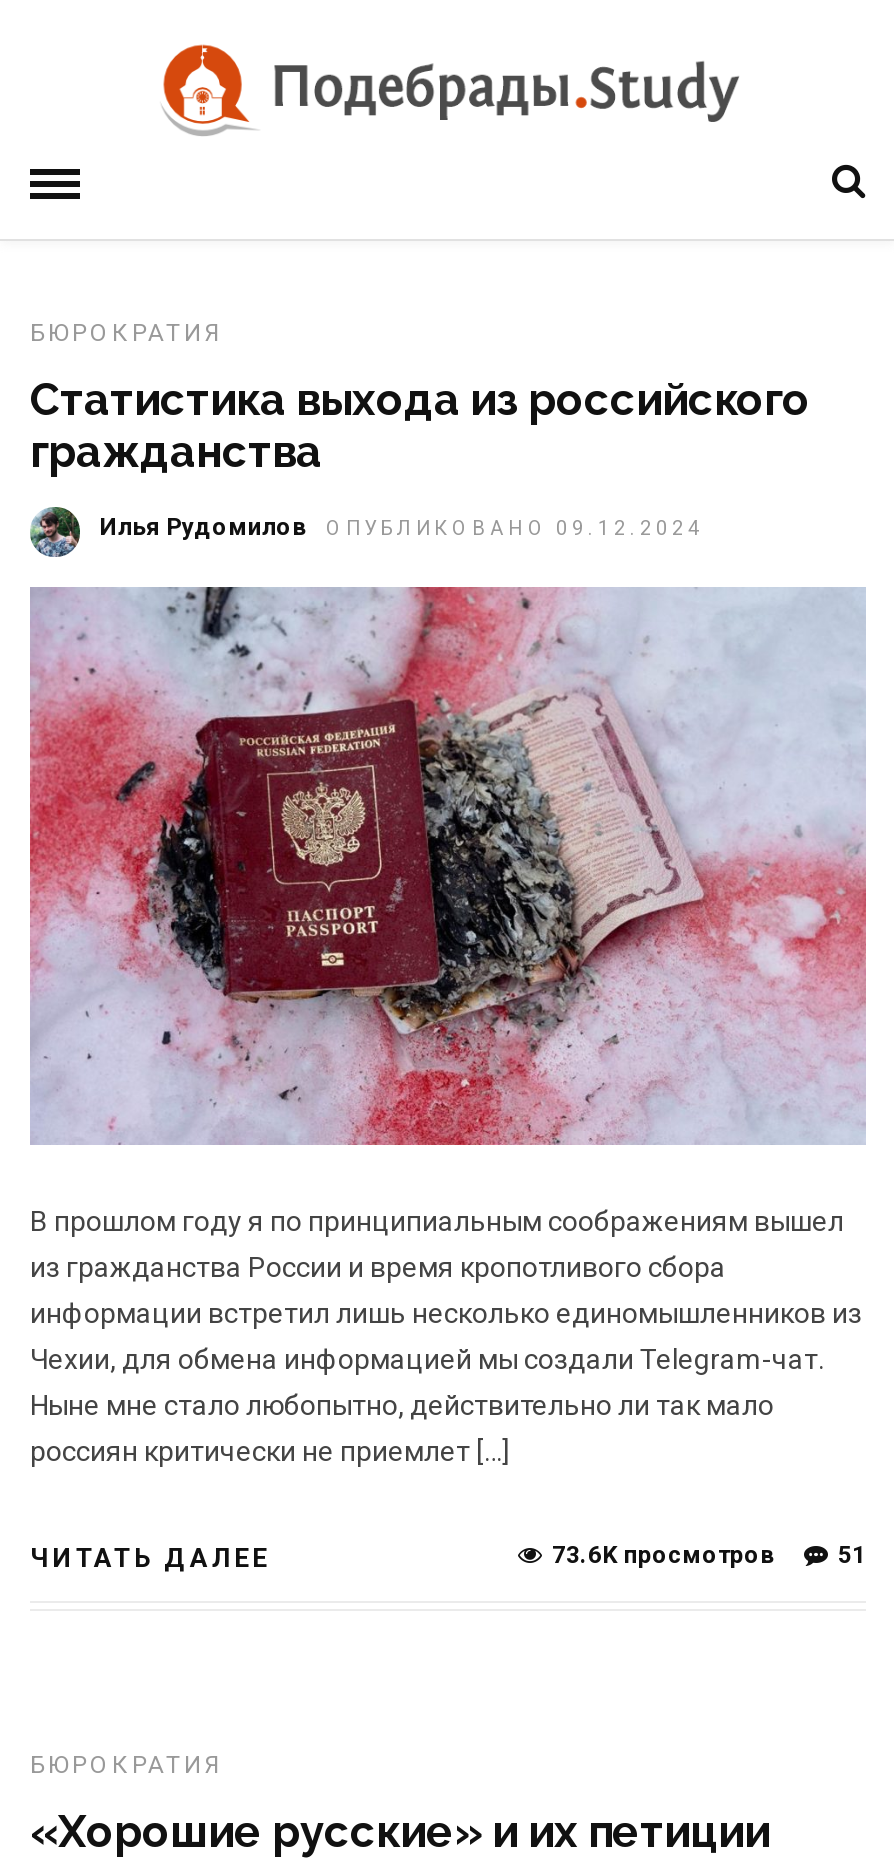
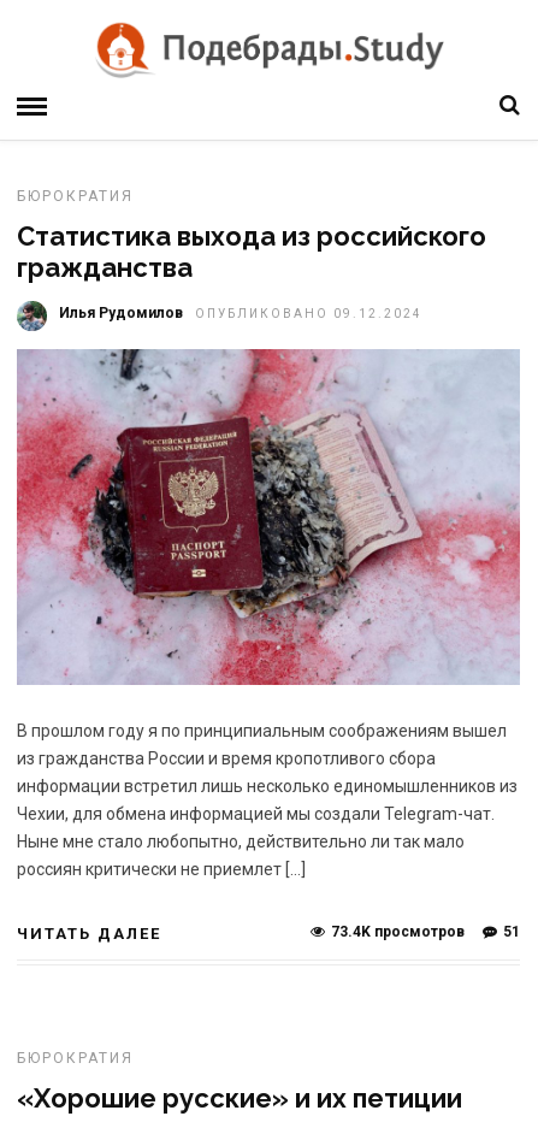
- 73.6K просмотров
+ 73.4K просмотров
